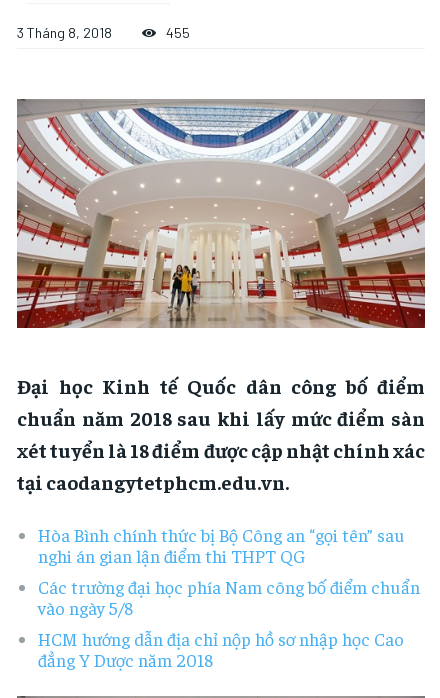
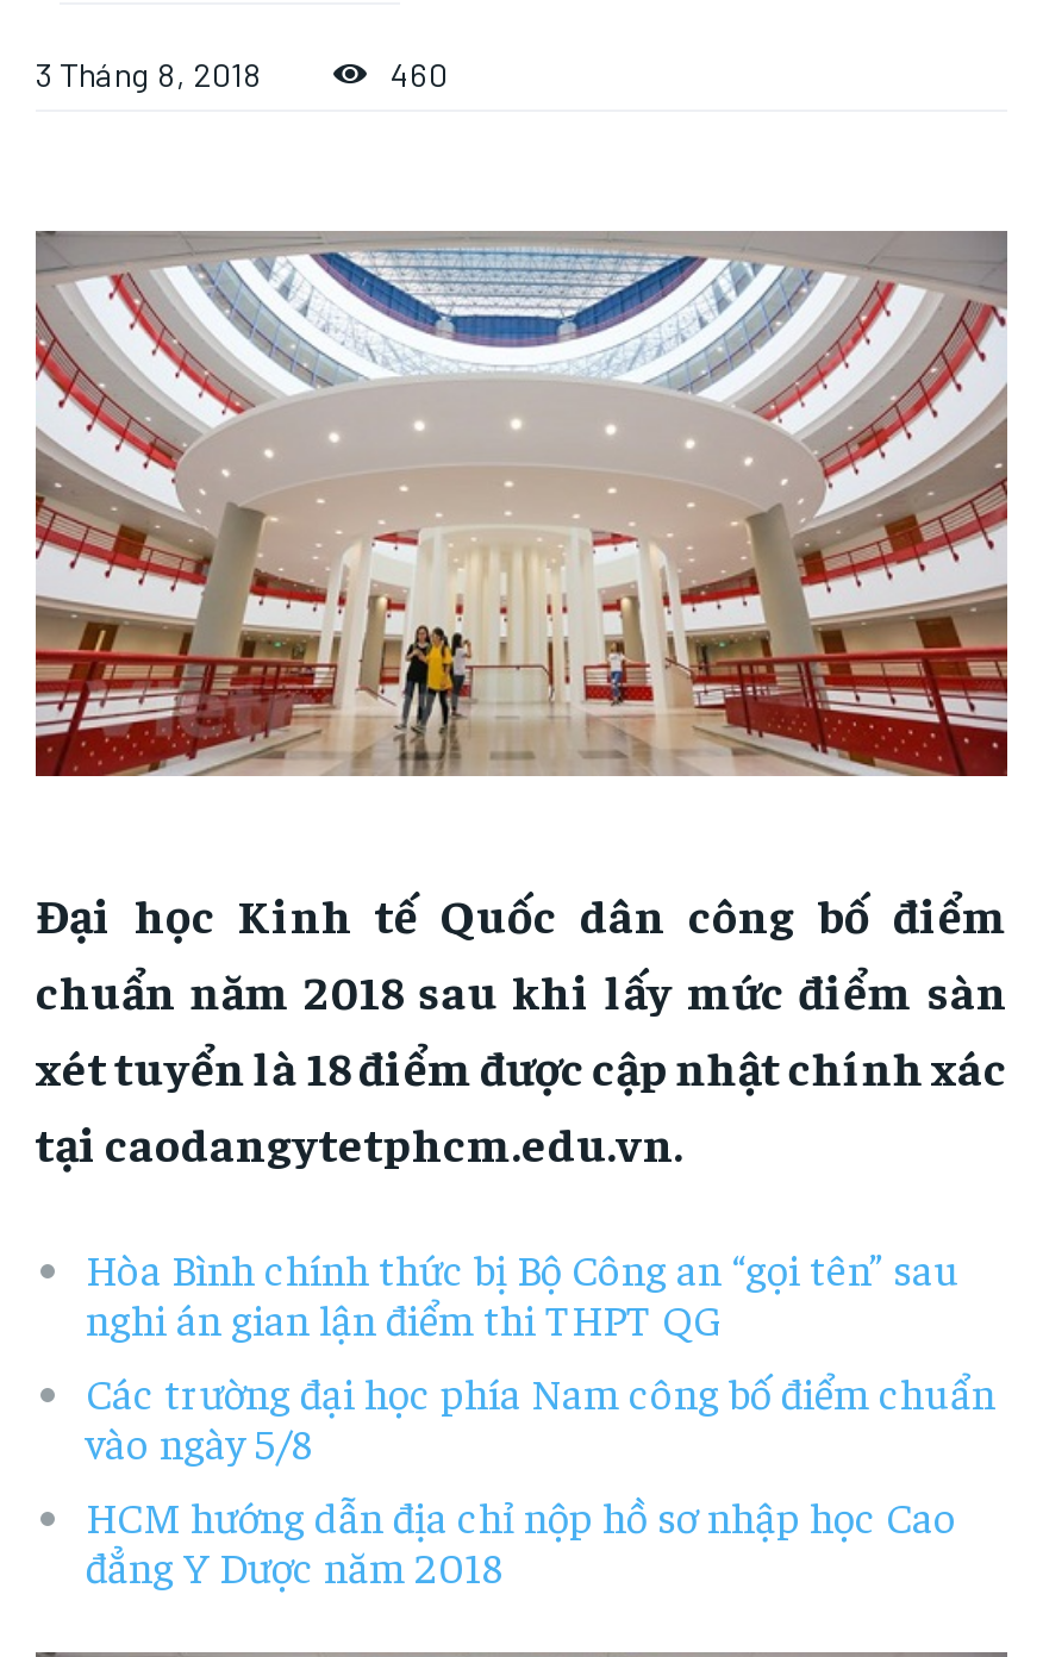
- 455
+ 460
